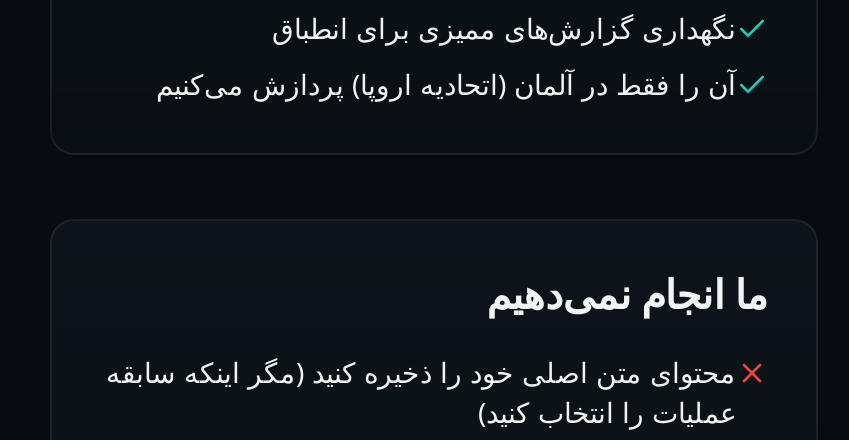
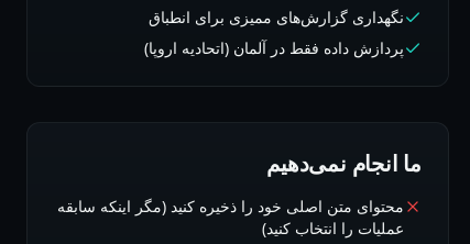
- آن را فقط در آلمان (اتحادیه اروپا) پردازش می‌کنیم
+ پردازش داده فقط در آلمان (اتحادیه اروپا)
